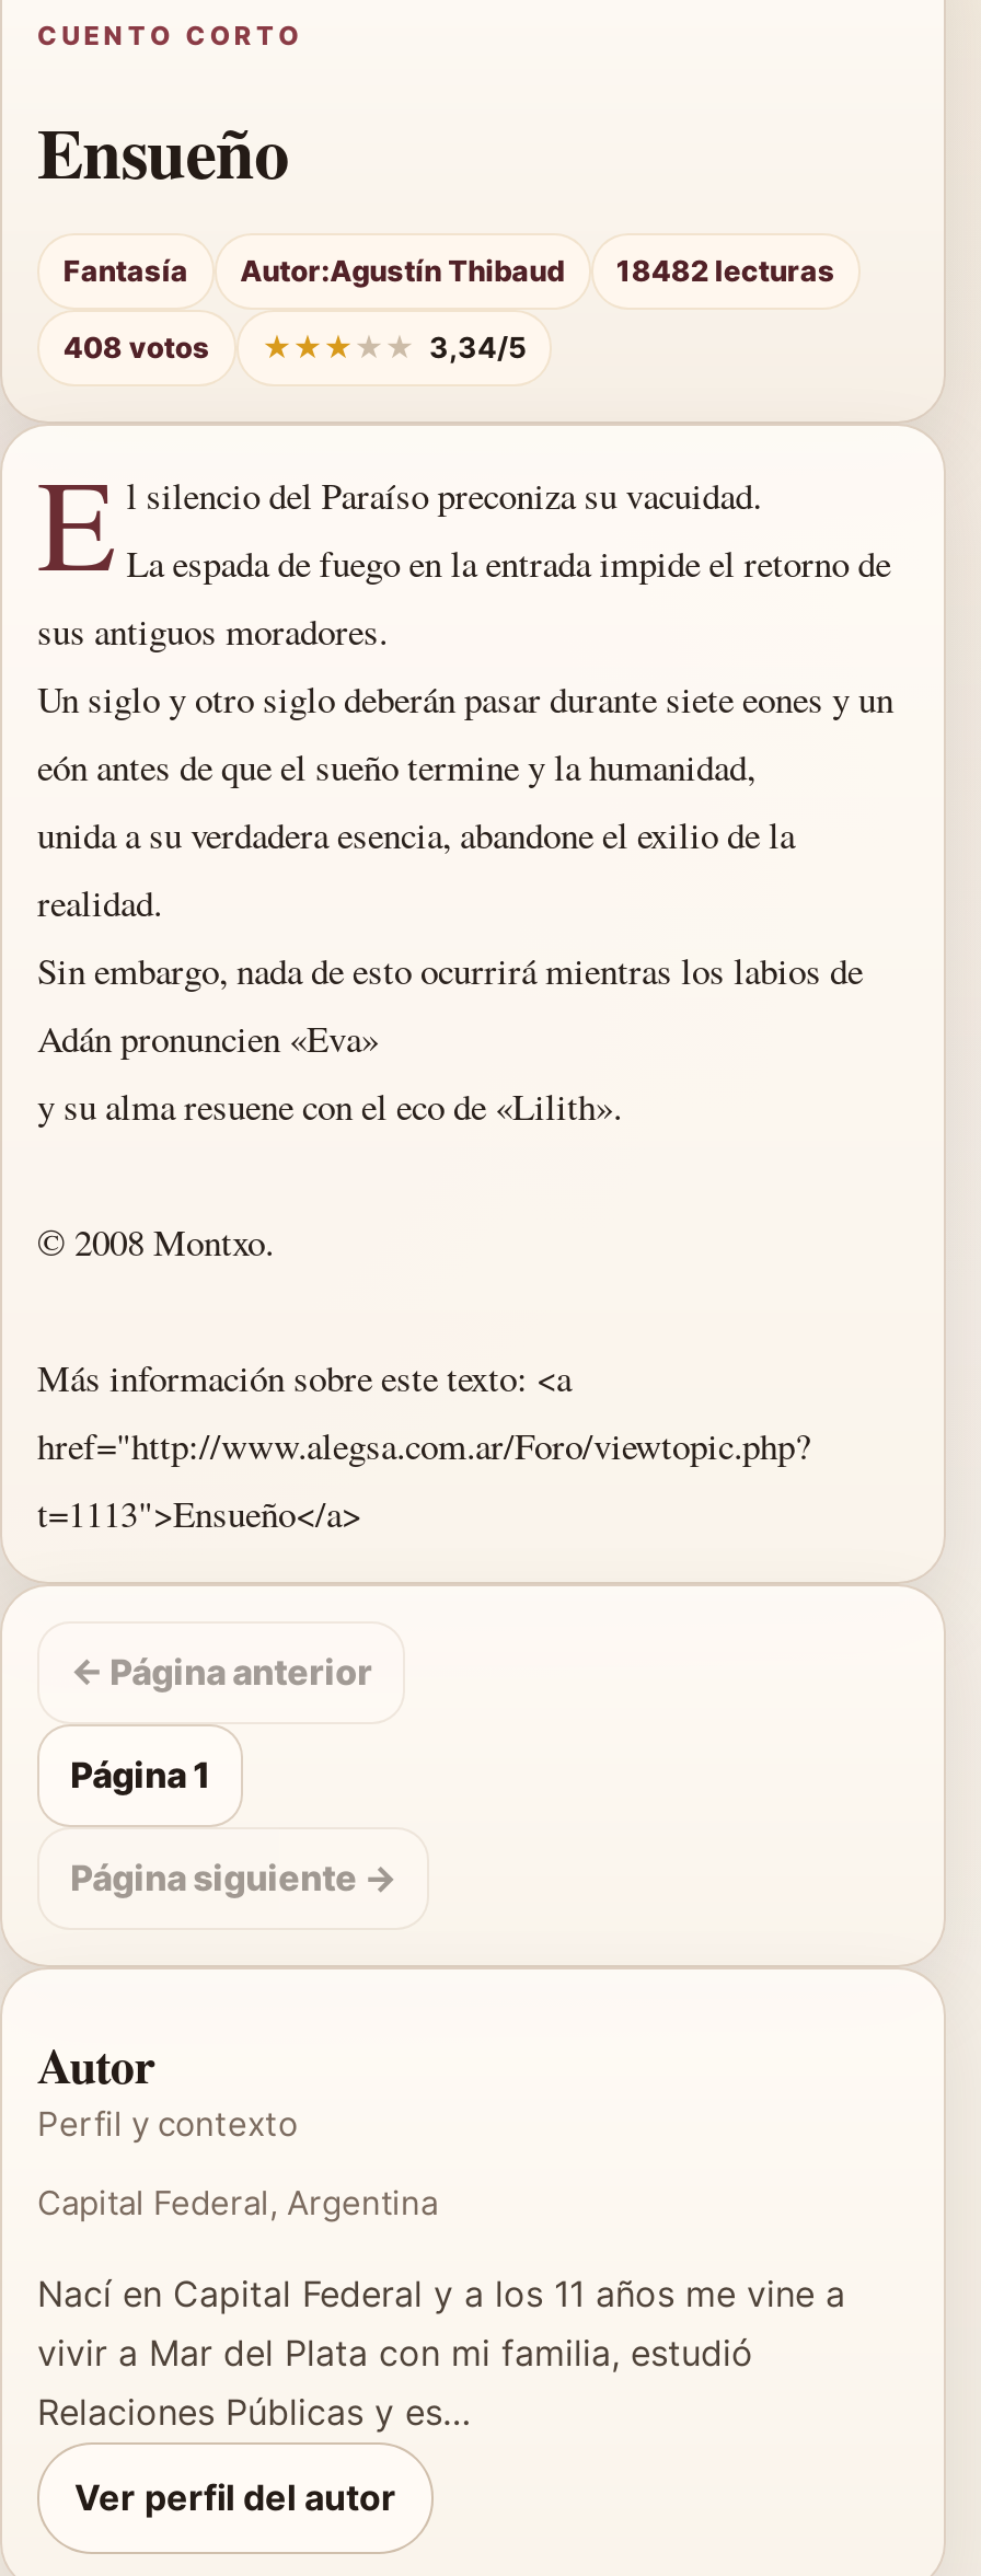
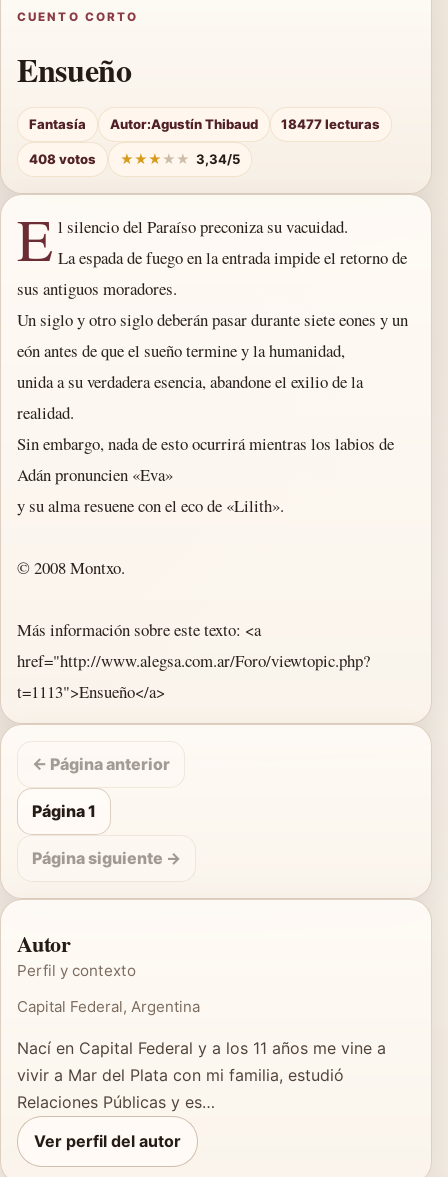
- Fantasía Autor:Agustín Thibaud 18482 lecturas
+ Fantasía Autor:Agustín Thibaud 18477 lecturas
